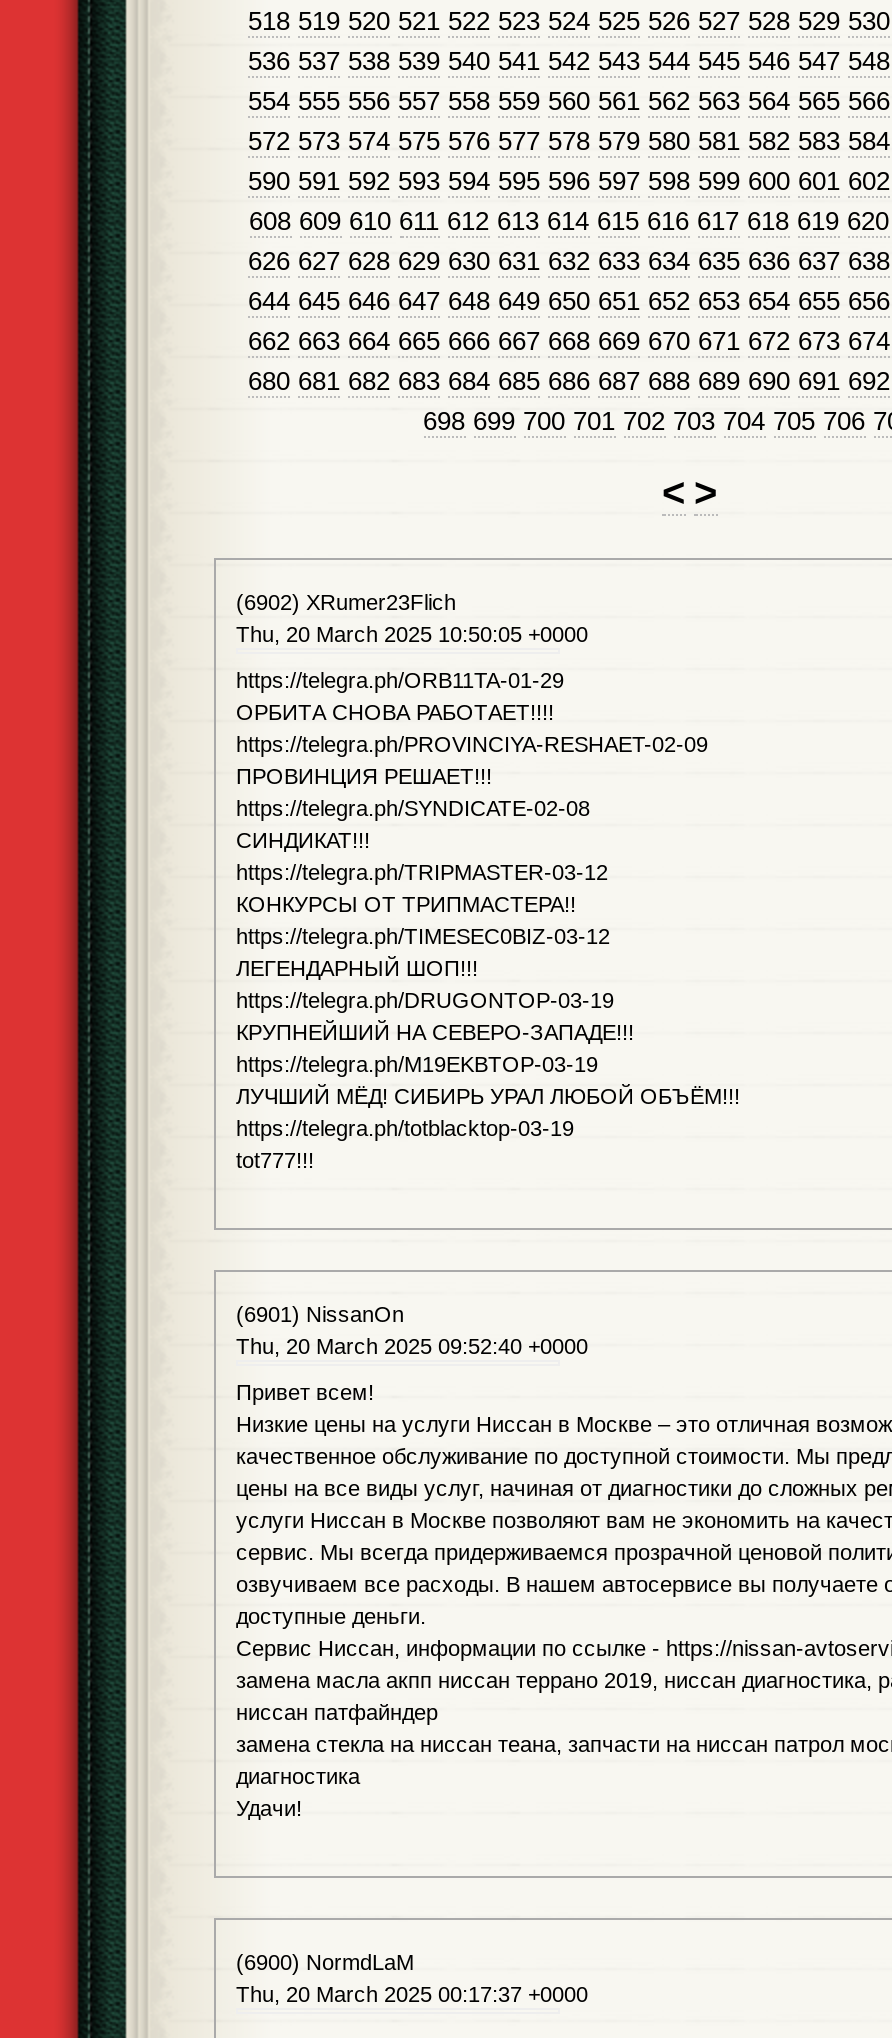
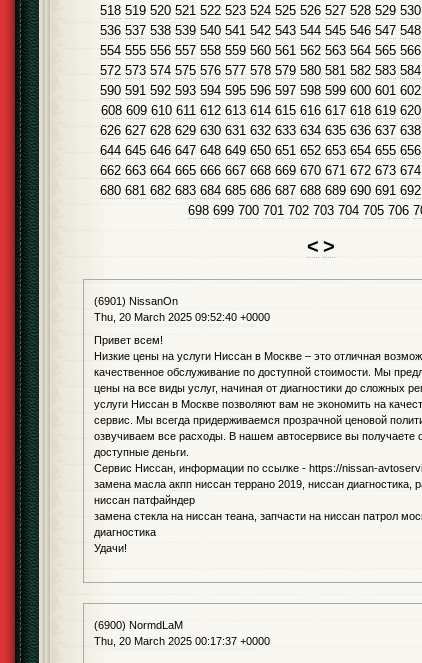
- (6902) XRumer23Flich
- Thu, 20 March 2025 10:50:05 +0000
- https://telegra.ph/ORB11TA-01-29
- ОРБИТА СНОВА РАБОТАЕТ!!!!
- https://telegra.ph/PROVINCIYA-RESHAET-02-09
- ПРОВИНЦИЯ РЕШАЕТ!!!
- https://telegra.ph/SYNDICATE-02-08
- СИНДИКАТ!!!
- https://telegra.ph/TRIPMASTER-03-12
- КОНКУРСЫ ОТ ТРИПМАСТЕРА!!
- https://telegra.ph/TIMESEC0BIZ-03-12
- ЛЕГЕНДАРНЫЙ ШОП!!!
- https://telegra.ph/DRUGONTOP-03-19
- КРУПНЕЙШИЙ НА СЕВЕРО-ЗАПАДЕ!!!
- https://telegra.ph/M19EKBTOP-03-19
- ЛУЧШИЙ МЁД! СИБИРЬ УРАЛ ЛЮБОЙ ОБЪЁМ!!!
- https://telegra.ph/totblacktop-03-19
- tot777!!!
